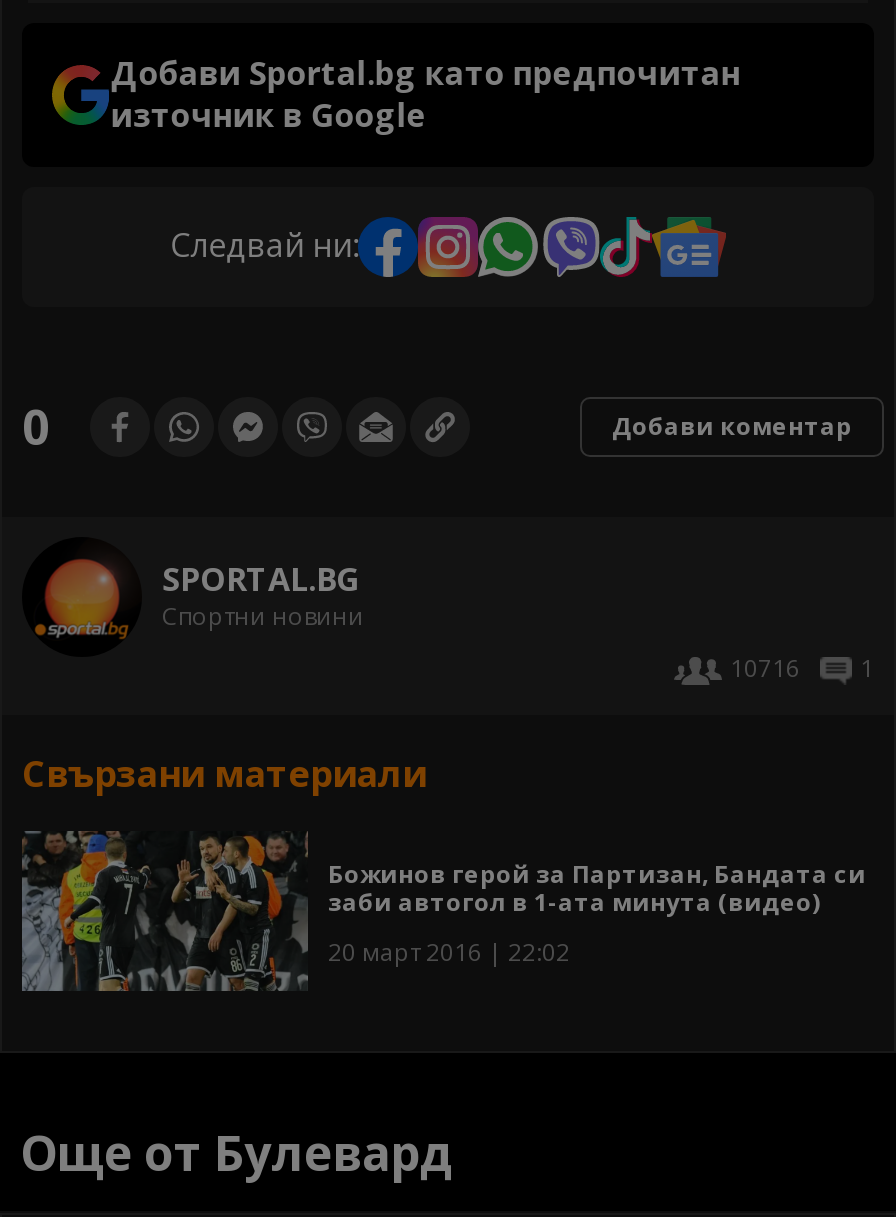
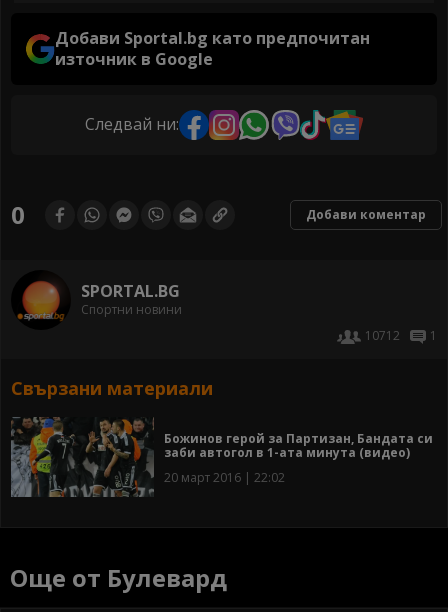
- 10716 1
+ 10712 1
